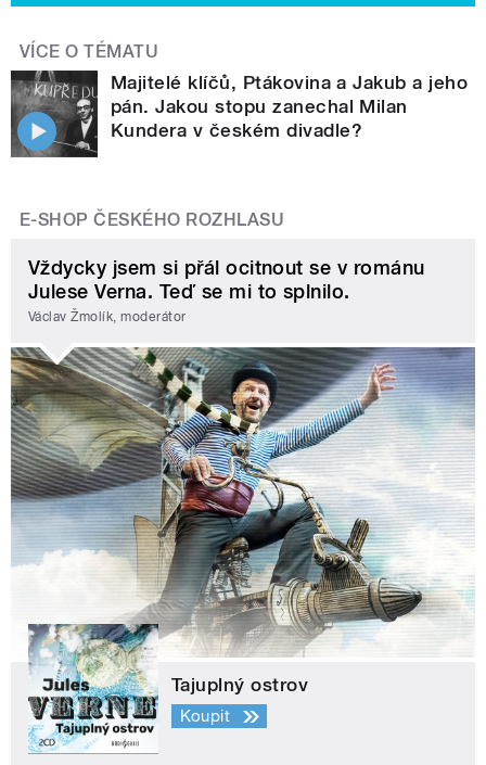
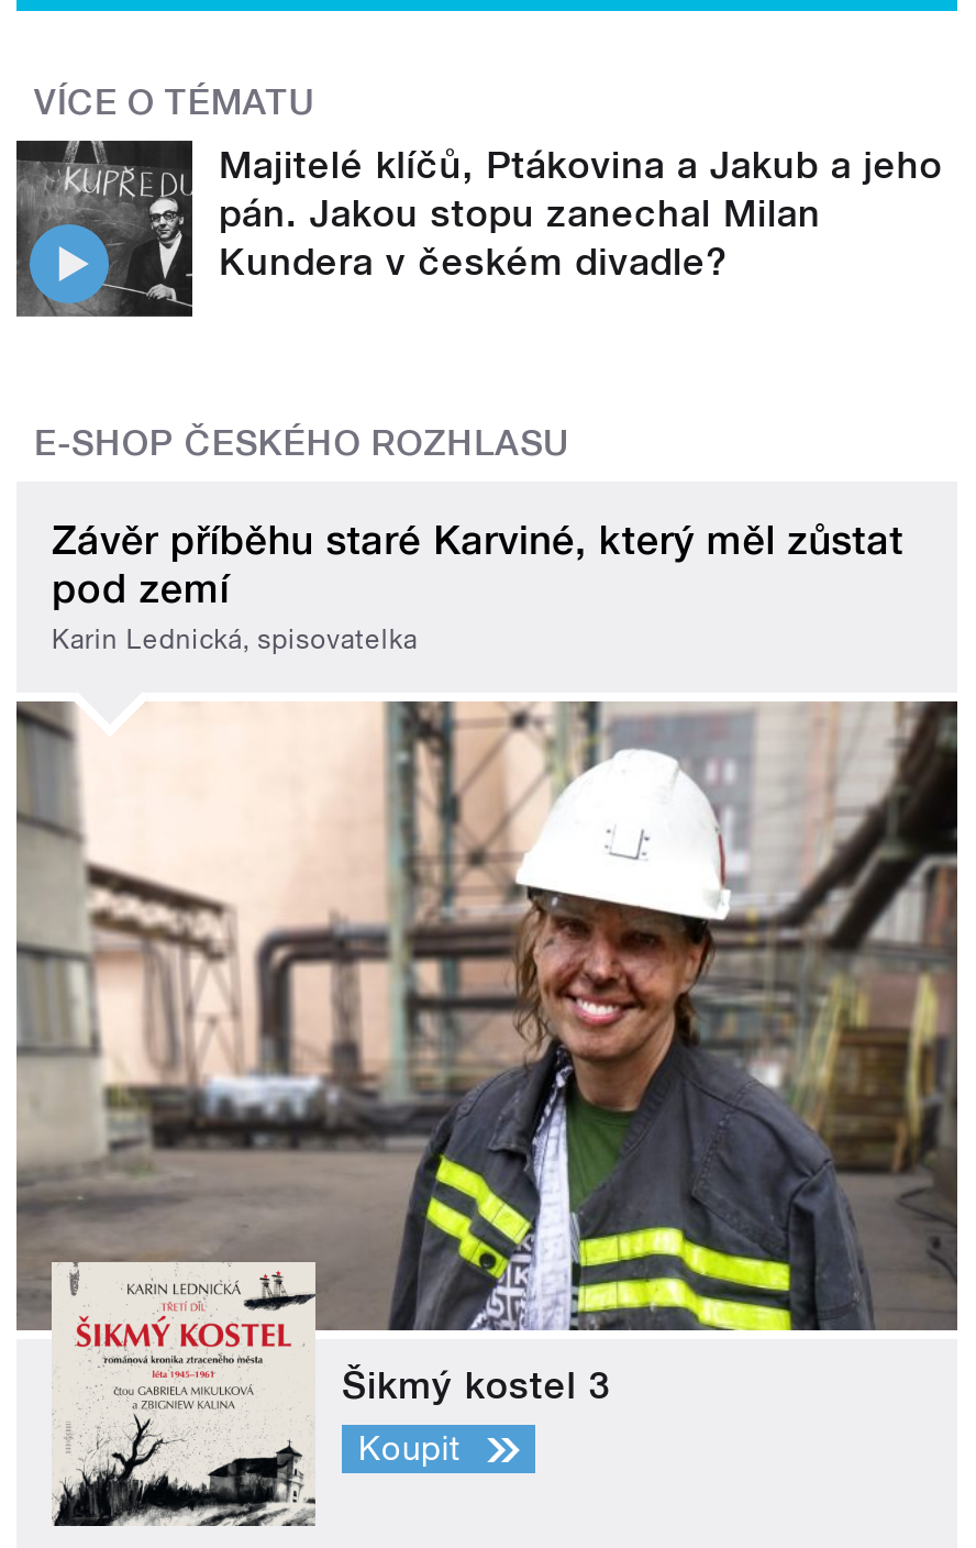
- Vždycky jsem si přál ocitnout se v románu
- Julese Verna. Teď se mi to splnilo.
- Václav Žmolík, moderátor
+ Závěr příběhu staré Karviné, který měl zůstat
+ pod zemí
+ Karin Lednická, spisovatelka

- [image]
- Tajuplný ostrov
+ [image]
+ Šikmý kostel 3
